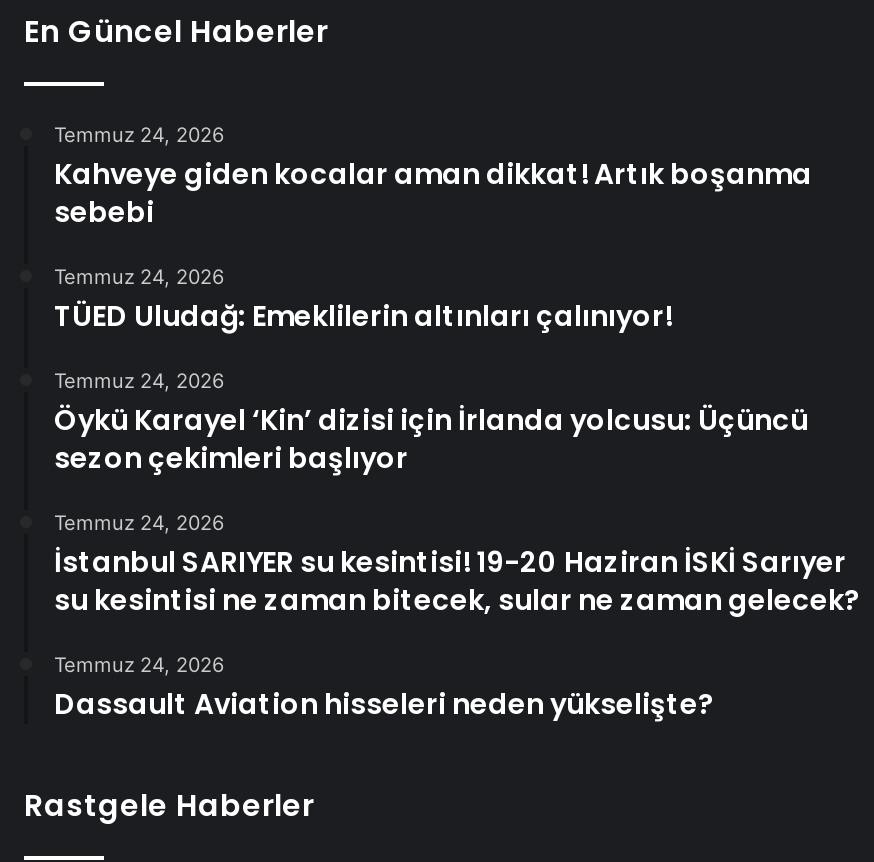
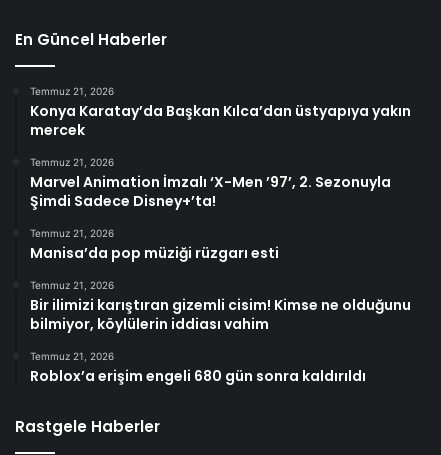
- Temmuz 24, 2026
- Kahveye giden kocalar aman dikkat! Artık boşanma
- sebebi
+ Temmuz 21, 2026
+ Konya Karatay’da Başkan Kılca’dan üstyapıya yakın
+ mercek

- Temmuz 24, 2026
- TÜED Uludağ: Emeklilerin altınları çalınıyor!
+ Temmuz 21, 2026
+ Marvel Animation İmzalı ‘X-Men ’97’, 2. Sezonuyla
+ Şimdi Sadece Disney+’ta!

- Temmuz 24, 2026
- Öykü Karayel ‘Kin’ dizisi için İrlanda yolcusu: Üçüncü
- sezon çekimleri başlıyor
+ Temmuz 21, 2026
+ Manisa’da pop müziği rüzgarı esti

- Temmuz 24, 2026
- İstanbul SARIYER su kesintisi! 19-20 Haziran İSKİ Sarıyer
- su kesintisi ne zaman bitecek, sular ne zaman gelecek?
+ Temmuz 21, 2026
+ Bir ilimizi karıştıran gizemli cisim! Kimse ne olduğunu
+ bilmiyor, köylülerin iddiası vahim

- Temmuz 24, 2026
- Dassault Aviation hisseleri neden yükselişte?
+ Temmuz 21, 2026
+ Roblox’a erişim engeli 680 gün sonra kaldırıldı
